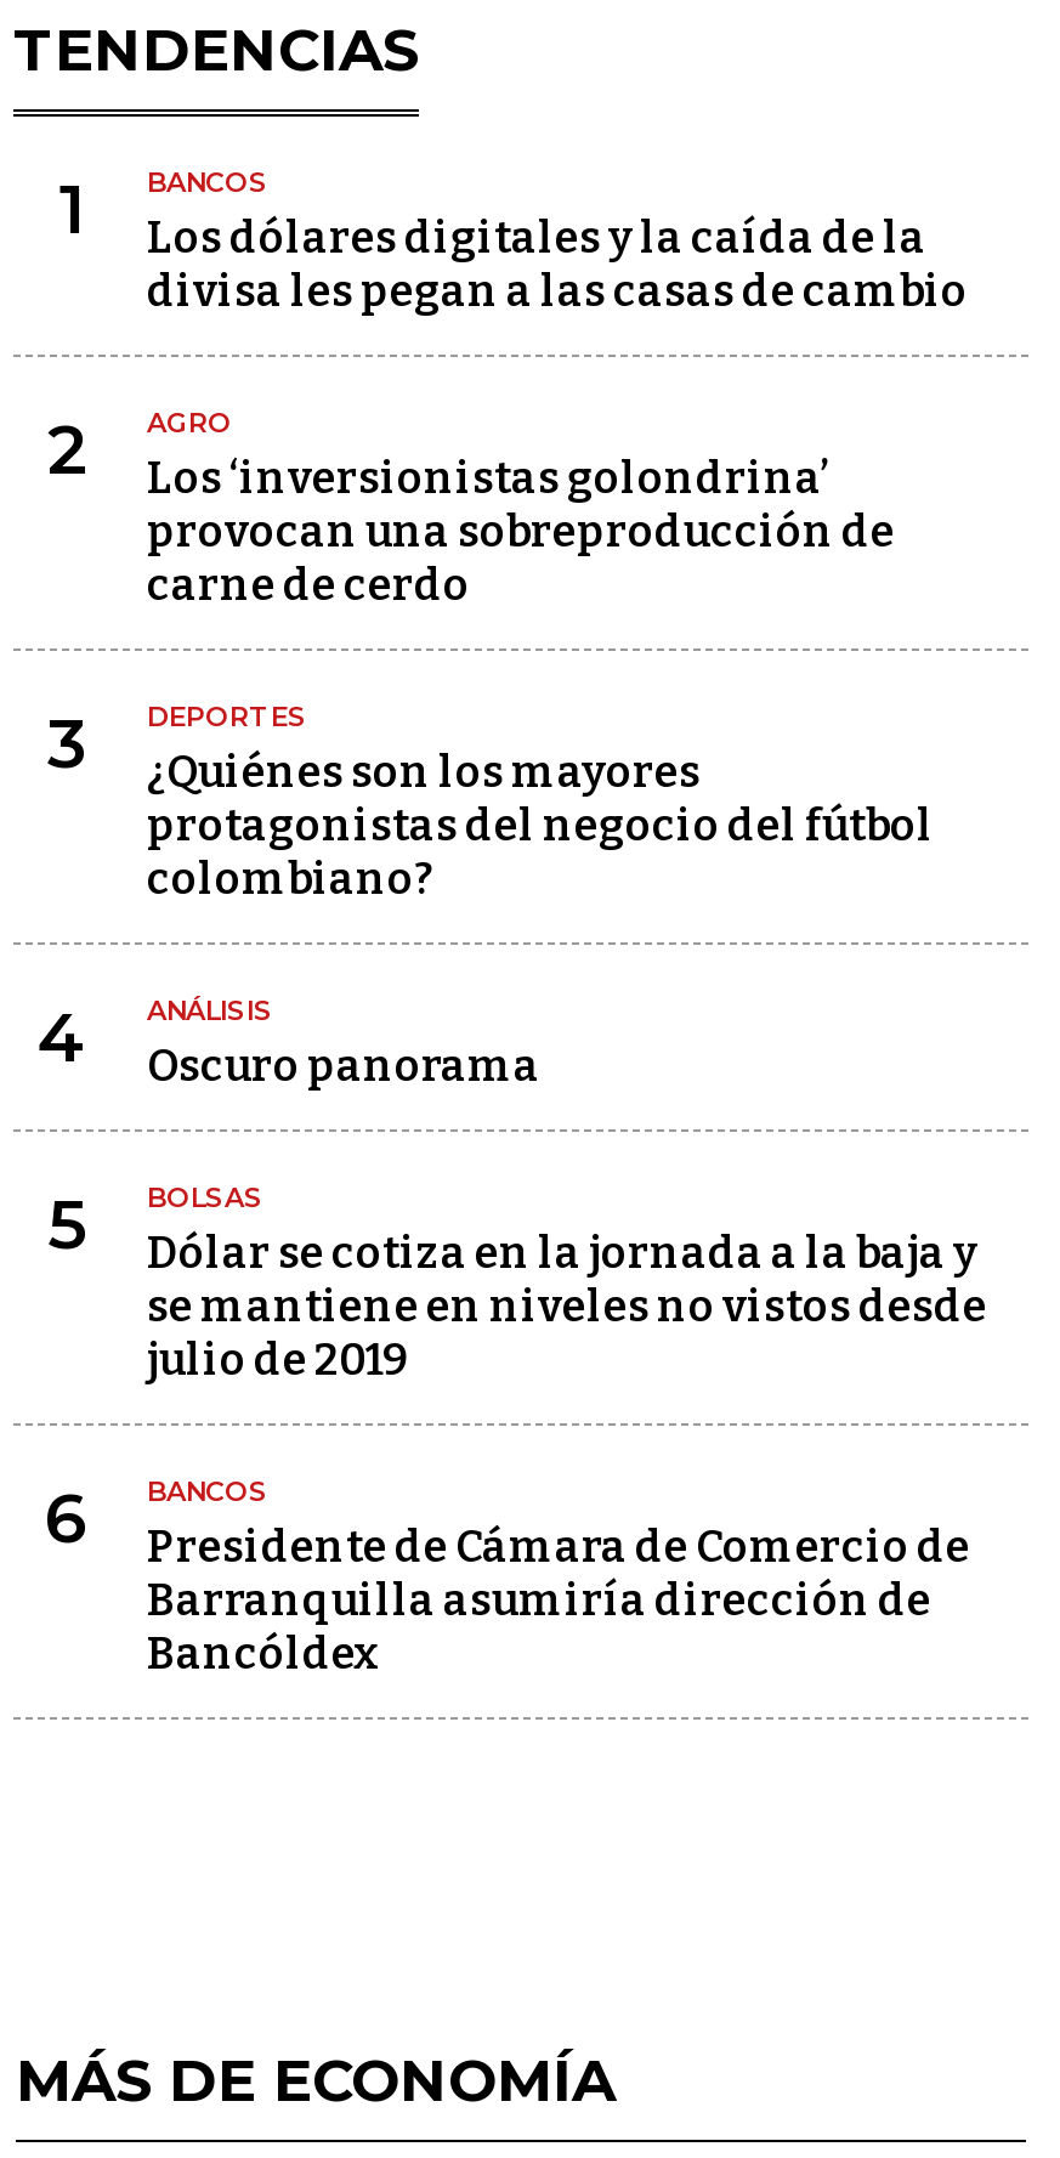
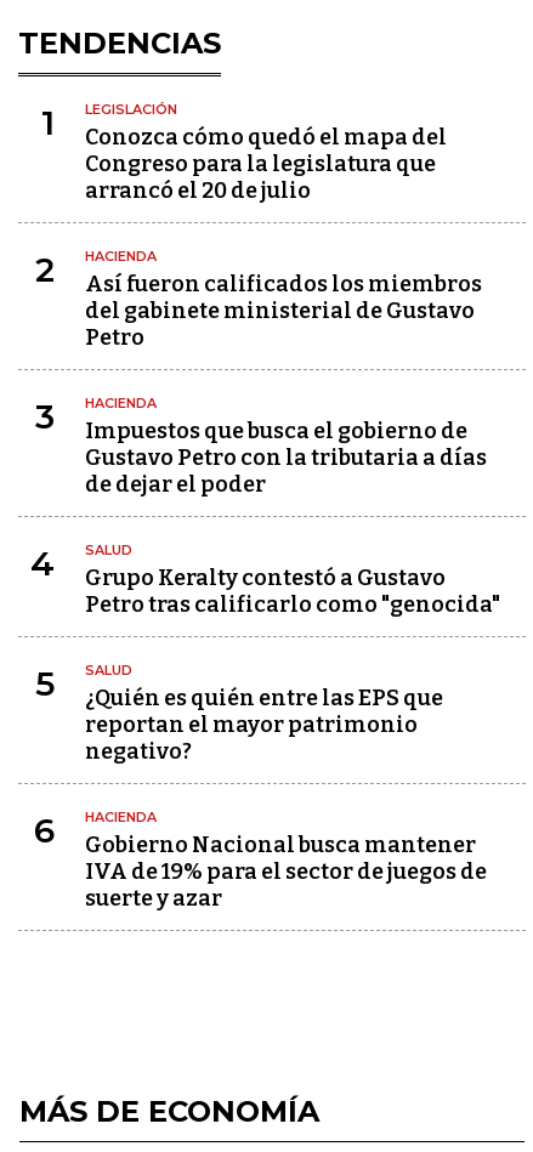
- BANCOS
- Los dólares digitales y la caída de la
- divisa les pegan a las casas de cambio
+ LEGISLACIÓN
+ Conozca cómo quedó el mapa del
+ Congreso para la legislatura que
+ arrancó el 20 de julio

- AGRO
- Los ‘inversionistas golondrina’
- provocan una sobreproducción de
- carne de cerdo
+ HACIENDA
+ Así fueron calificados los miembros
+ del gabinete ministerial de Gustavo
+ Petro

- DEPORTES
- ¿Quiénes son los mayores
- protagonistas del negocio del fútbol
- colombiano?
+ HACIENDA
+ Impuestos que busca el gobierno de
+ Gustavo Petro con la tributaria a días
+ de dejar el poder

- ANÁLISIS
- Oscuro panorama
+ SALUD
+ Grupo Keralty contestó a Gustavo
+ Petro tras calificarlo como "genocida"

- BOLSAS
- Dólar se cotiza en la jornada a la baja y
- se mantiene en niveles no vistos desde
- julio de 2019
+ SALUD
+ ¿Quién es quién entre las EPS que
+ reportan el mayor patrimonio
+ negativo?

- BANCOS
- Presidente de Cámara de Comercio de
- Barranquilla asumiría dirección de
- Bancóldex
+ HACIENDA
+ Gobierno Nacional busca mantener
+ IVA de 19% para el sector de juegos de
+ suerte y azar
